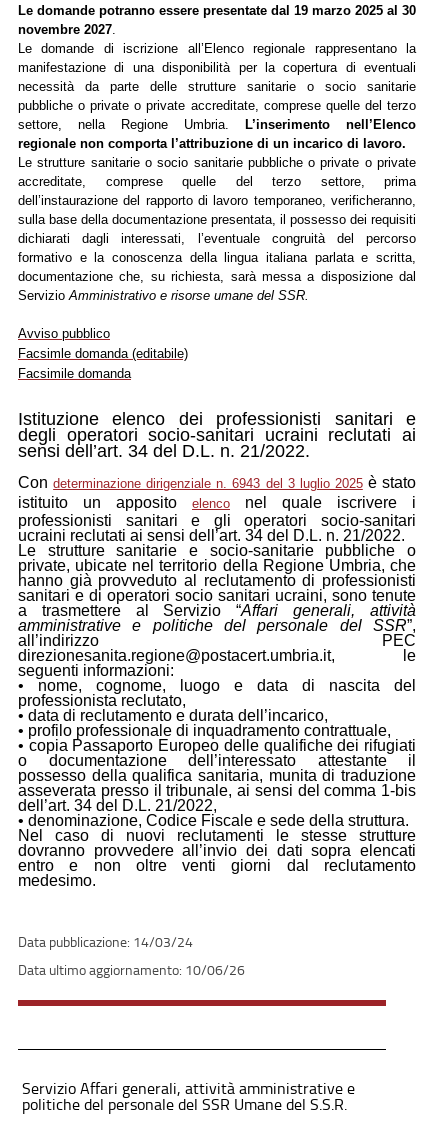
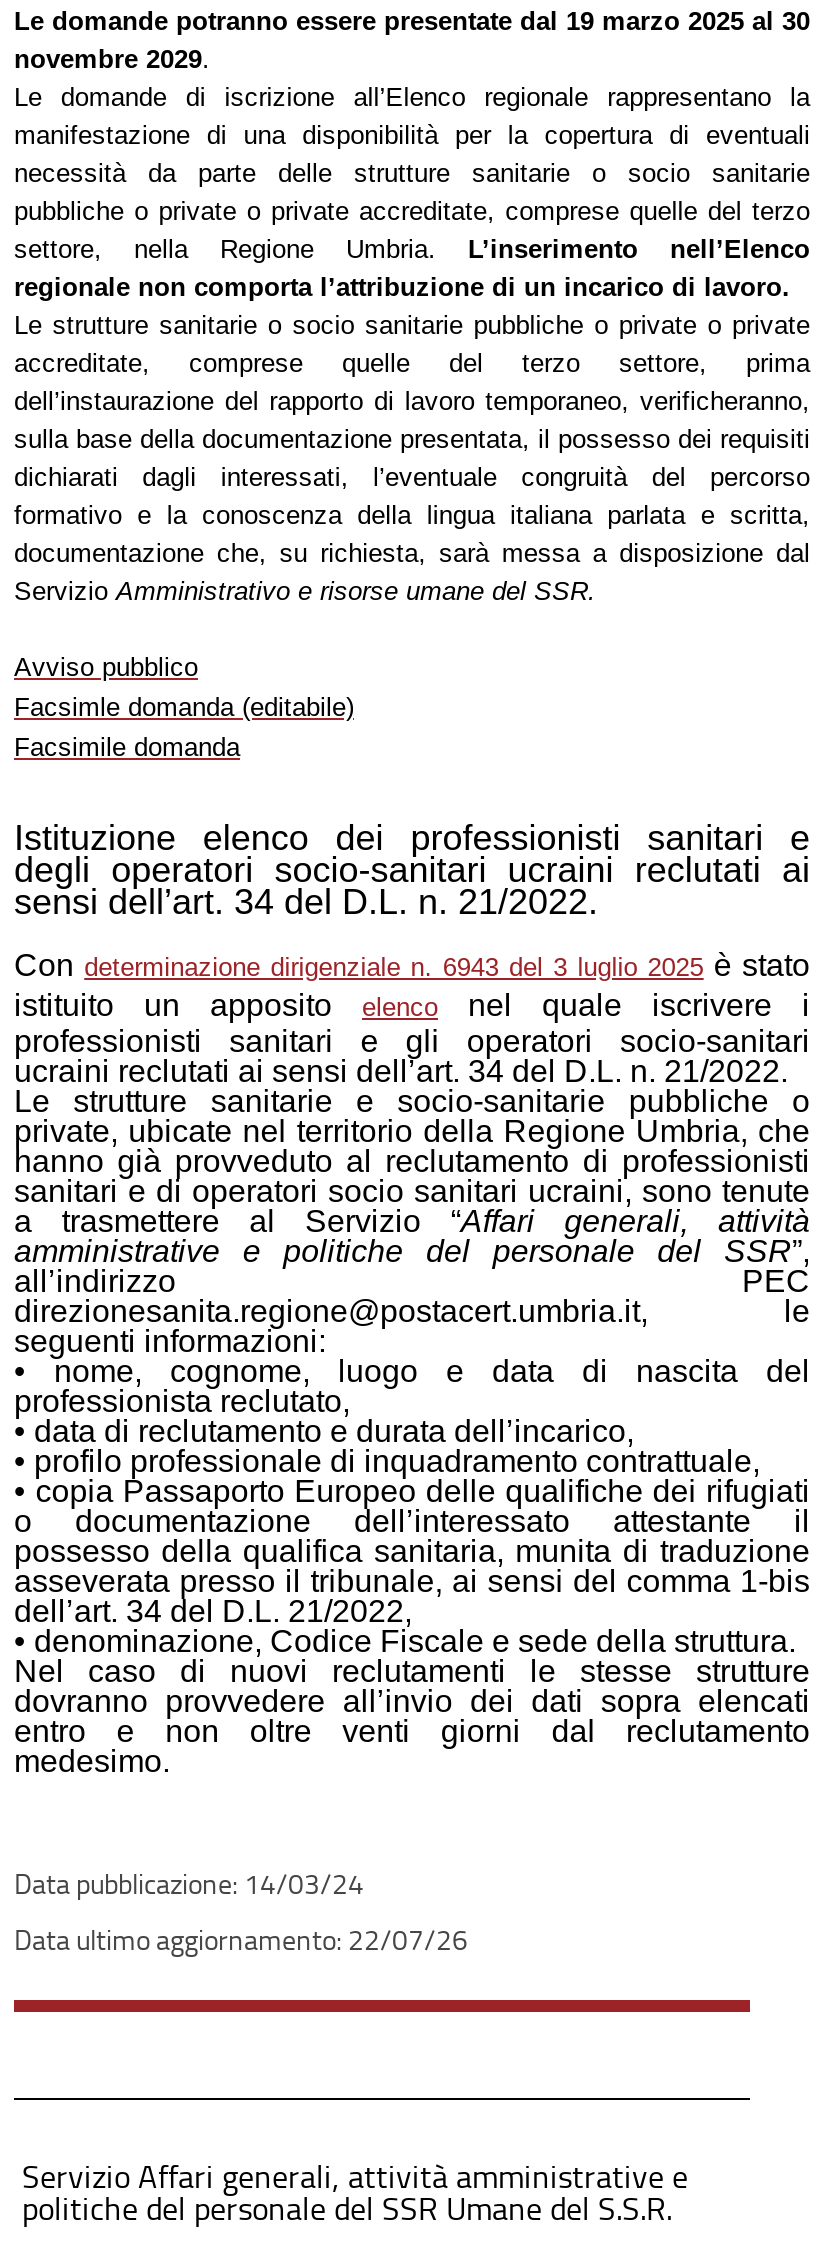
- novembre 2027.
+ novembre 2029.

- 10/06/26
+ 22/07/26
